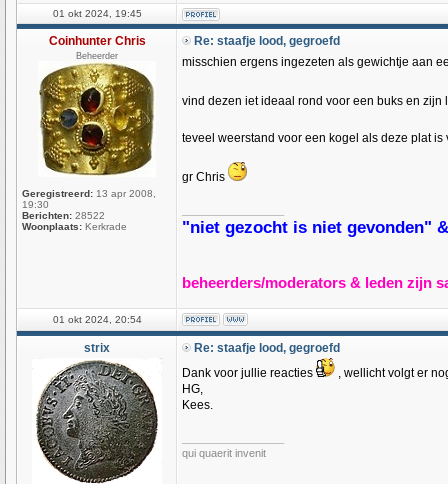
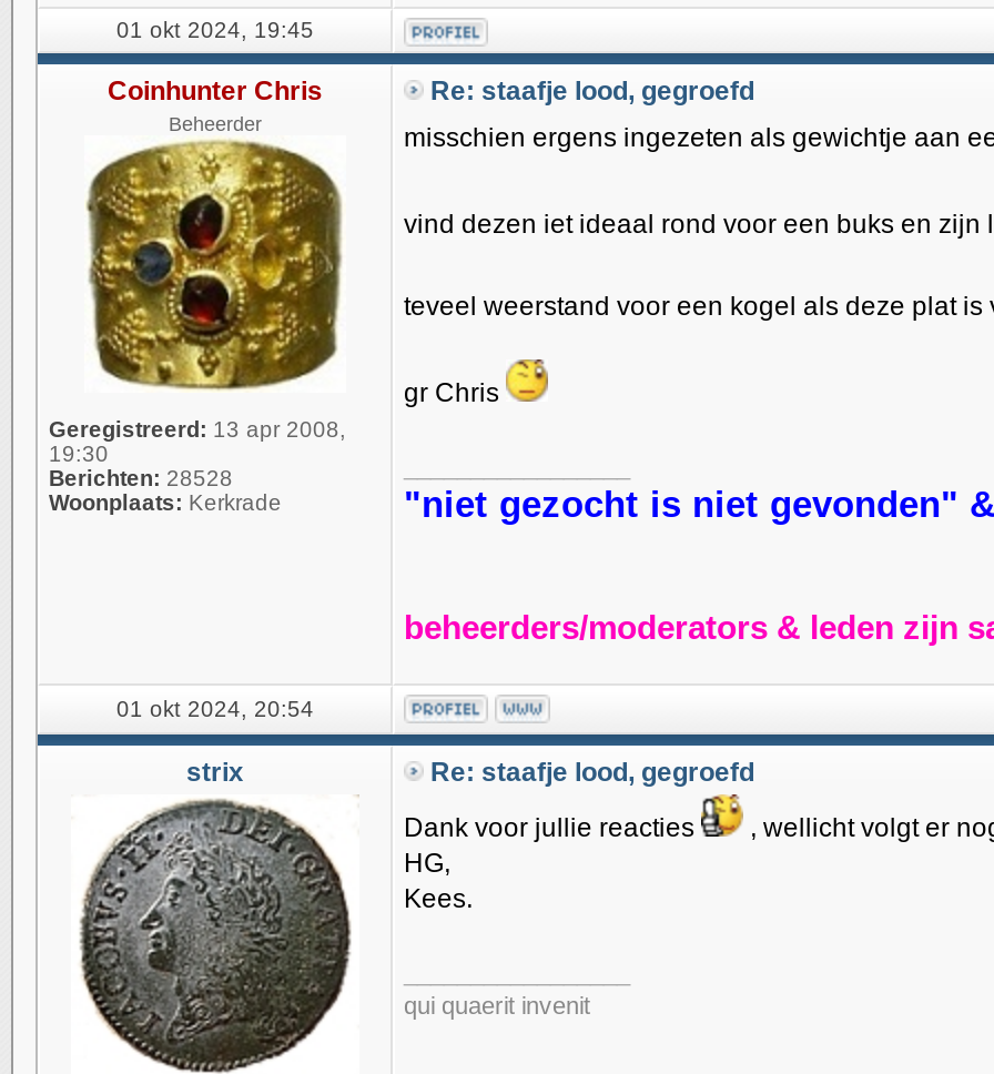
- Berichten: 28522
+ Berichten: 28528
